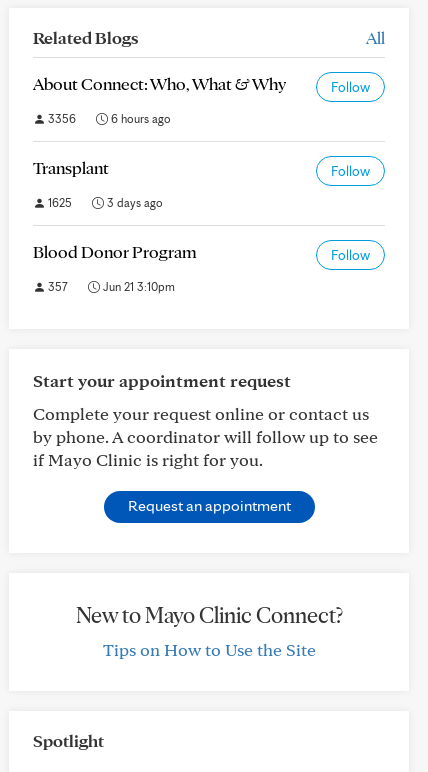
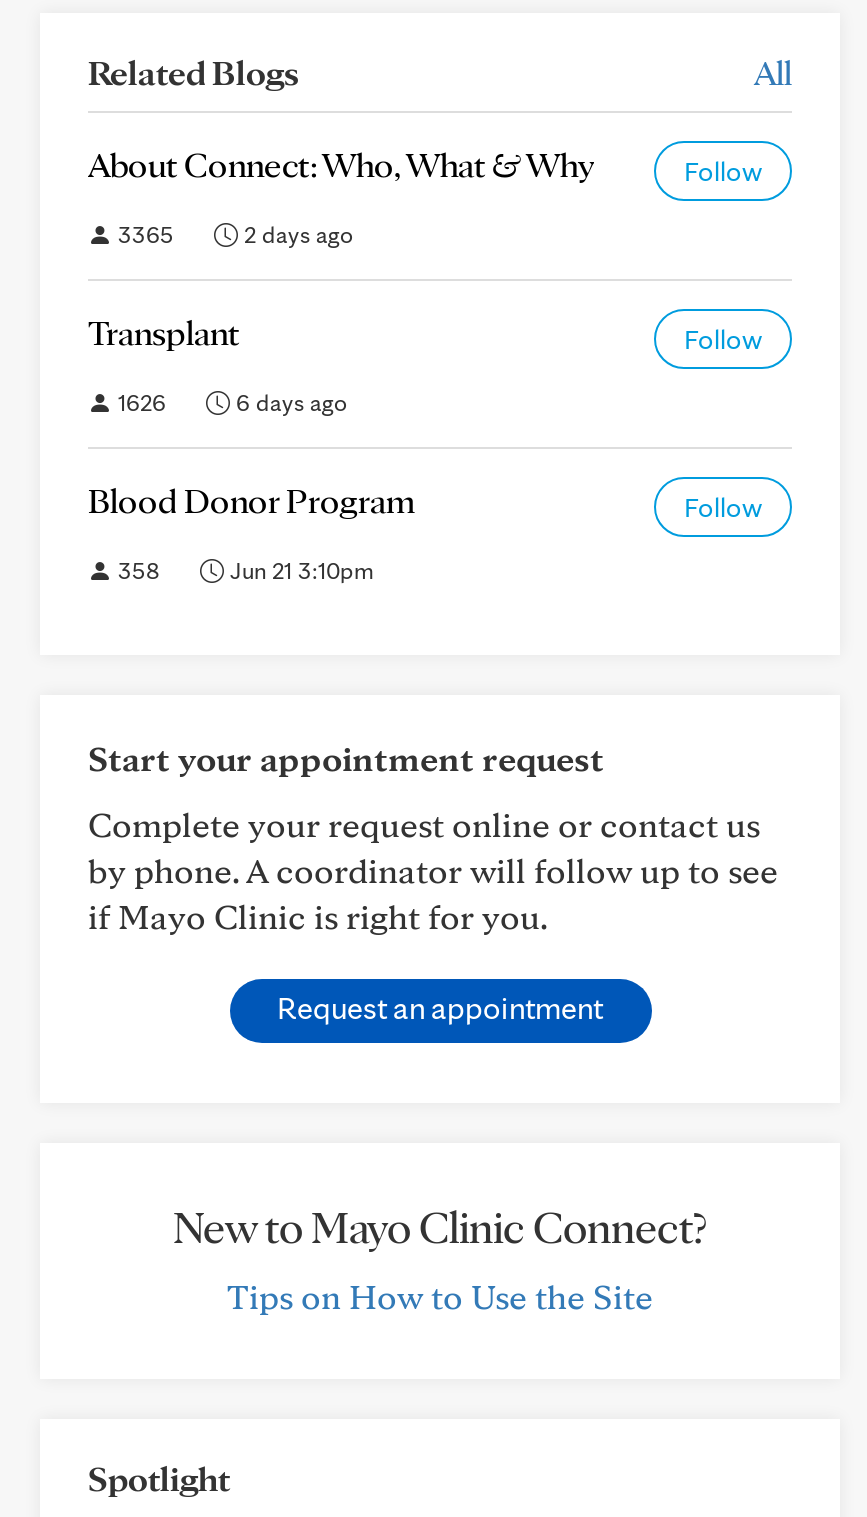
- 3356
+ 3365

- 6 hours ago
+ 2 days ago

- 1625
+ 1626

- 3 days ago
+ 6 days ago

- 357
+ 358
